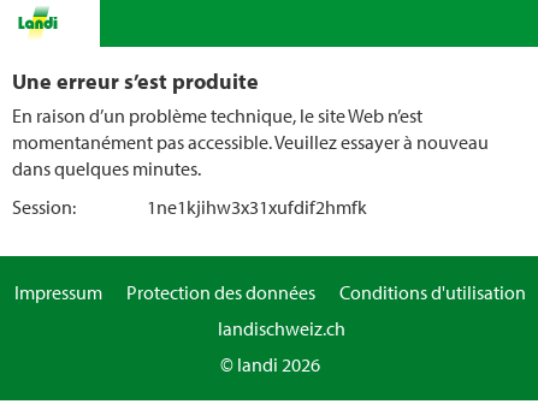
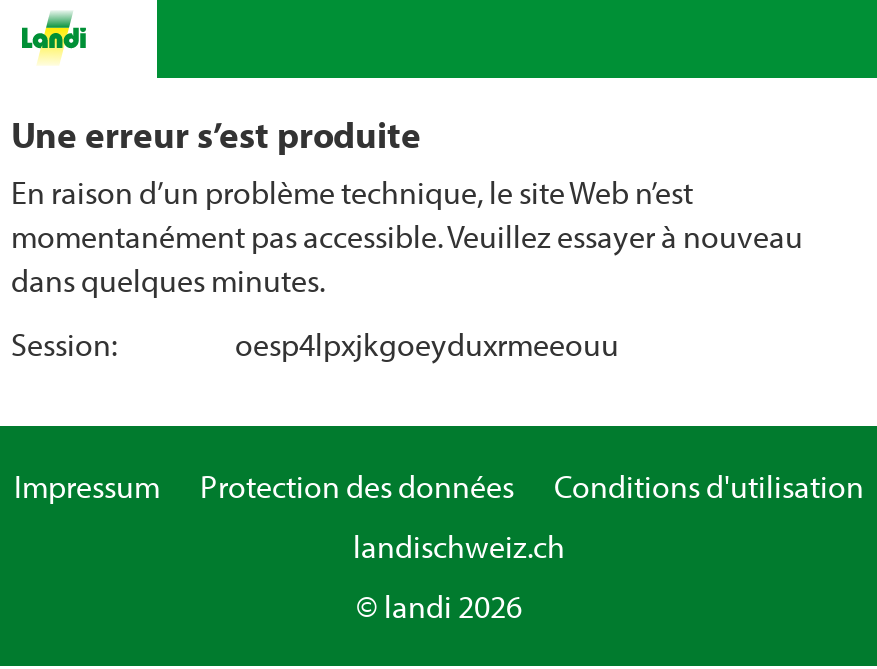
- 1ne1kjihw3x31xufdif2hmfk
+ oesp4lpxjkgoeyduxrmeeouu
